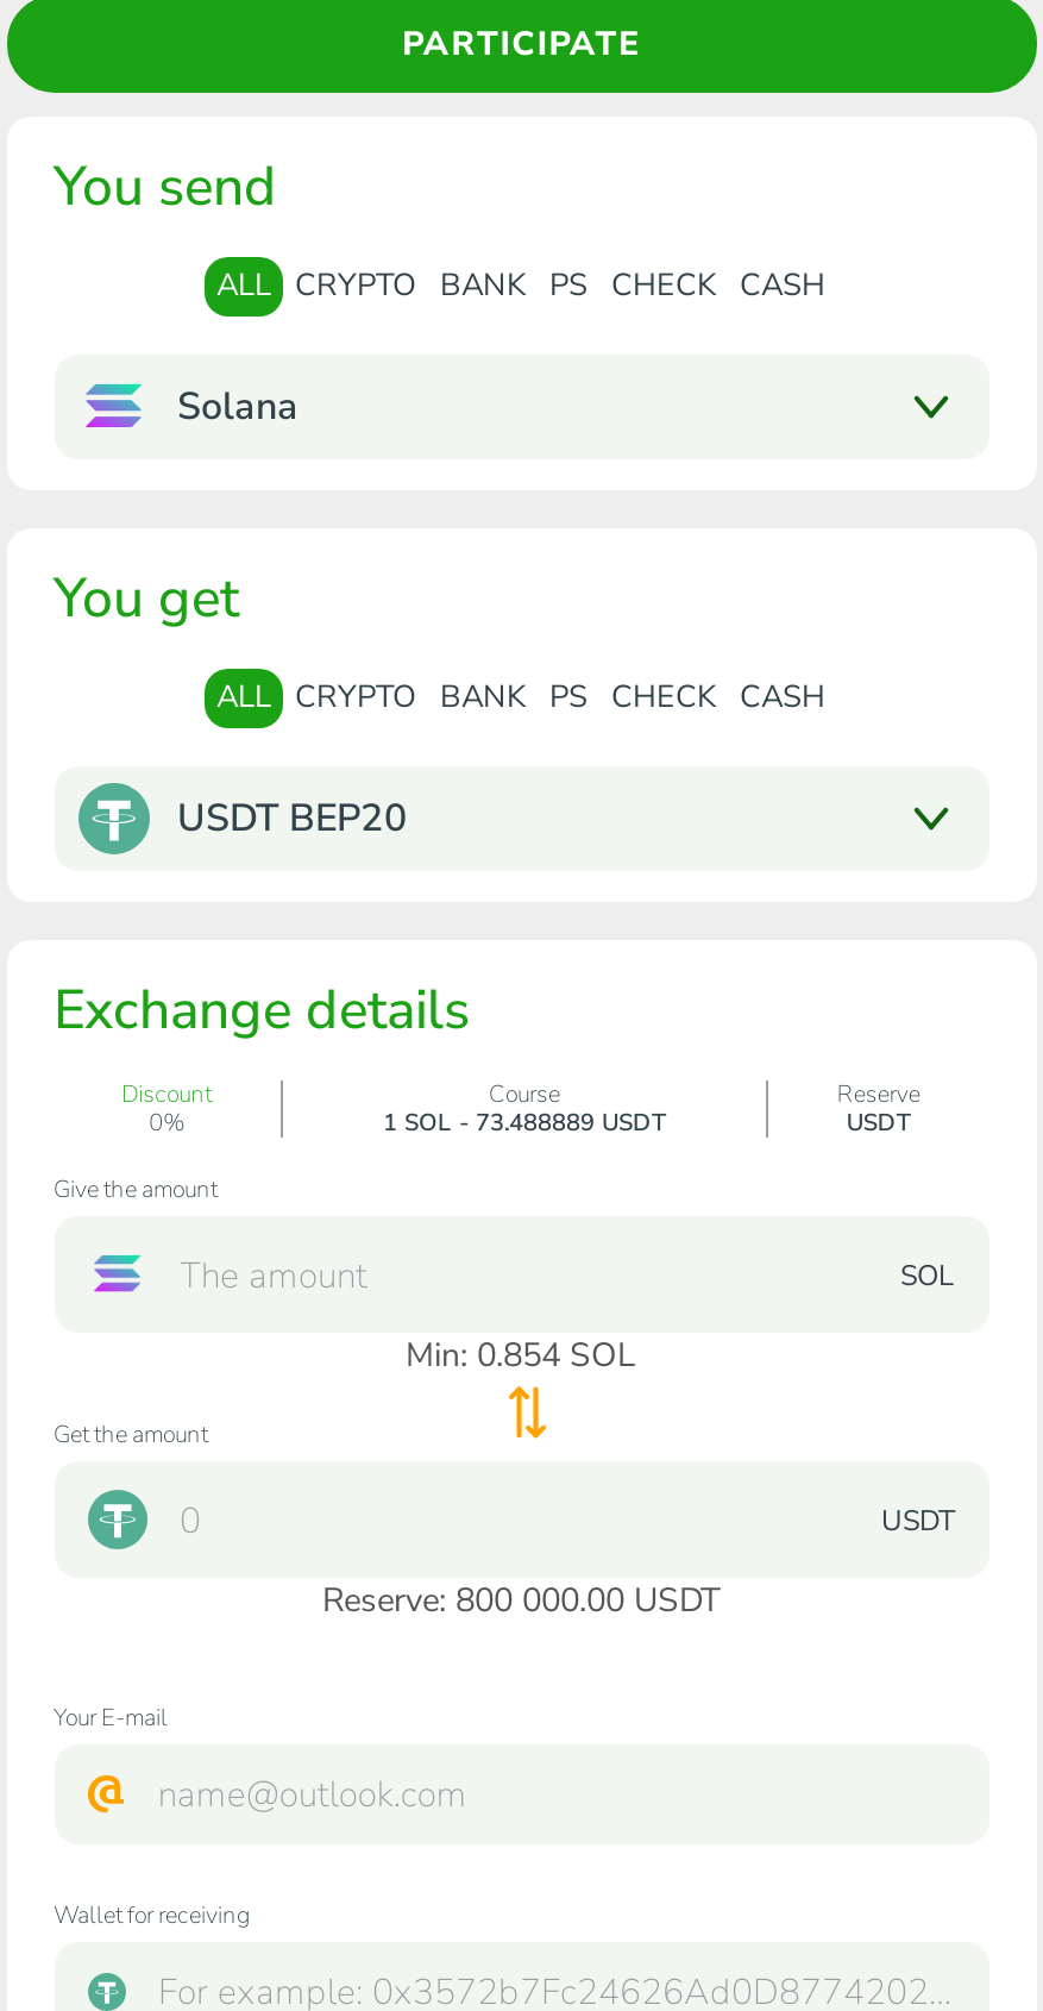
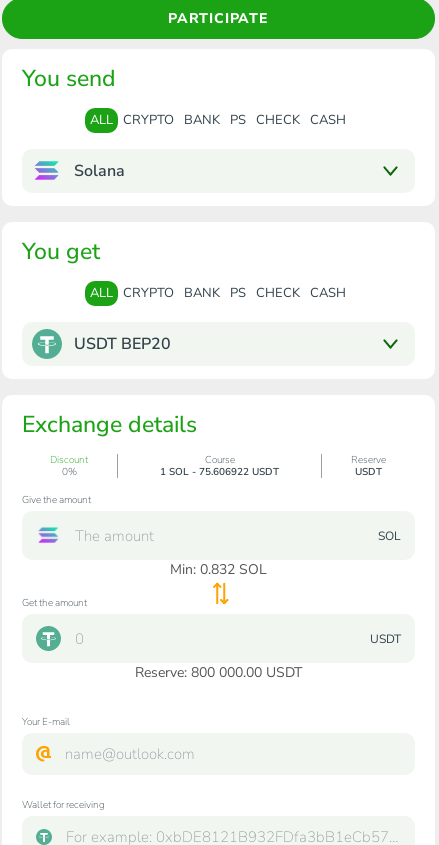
- 1 SOL - 73.488889 USDT
+ 1 SOL - 75.606922 USDT

- Min: 0.854 SOL
+ Min: 0.832 SOL
